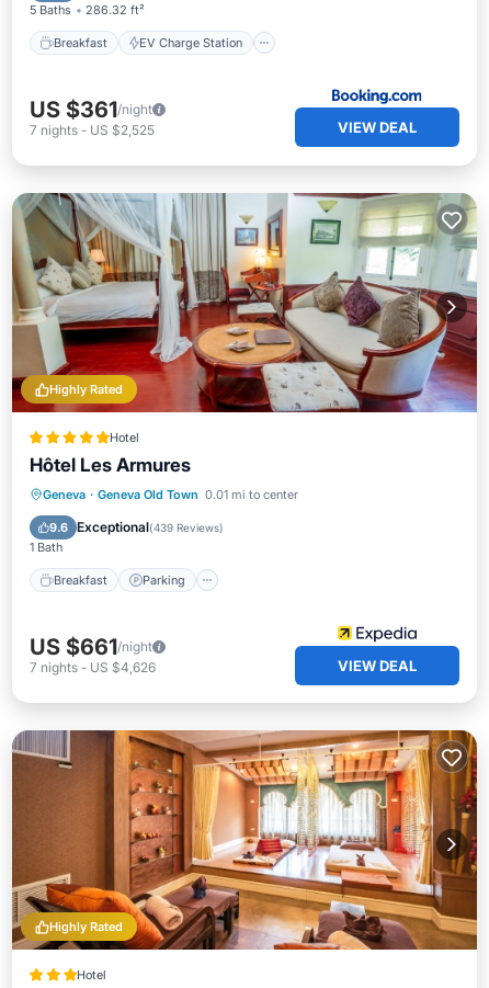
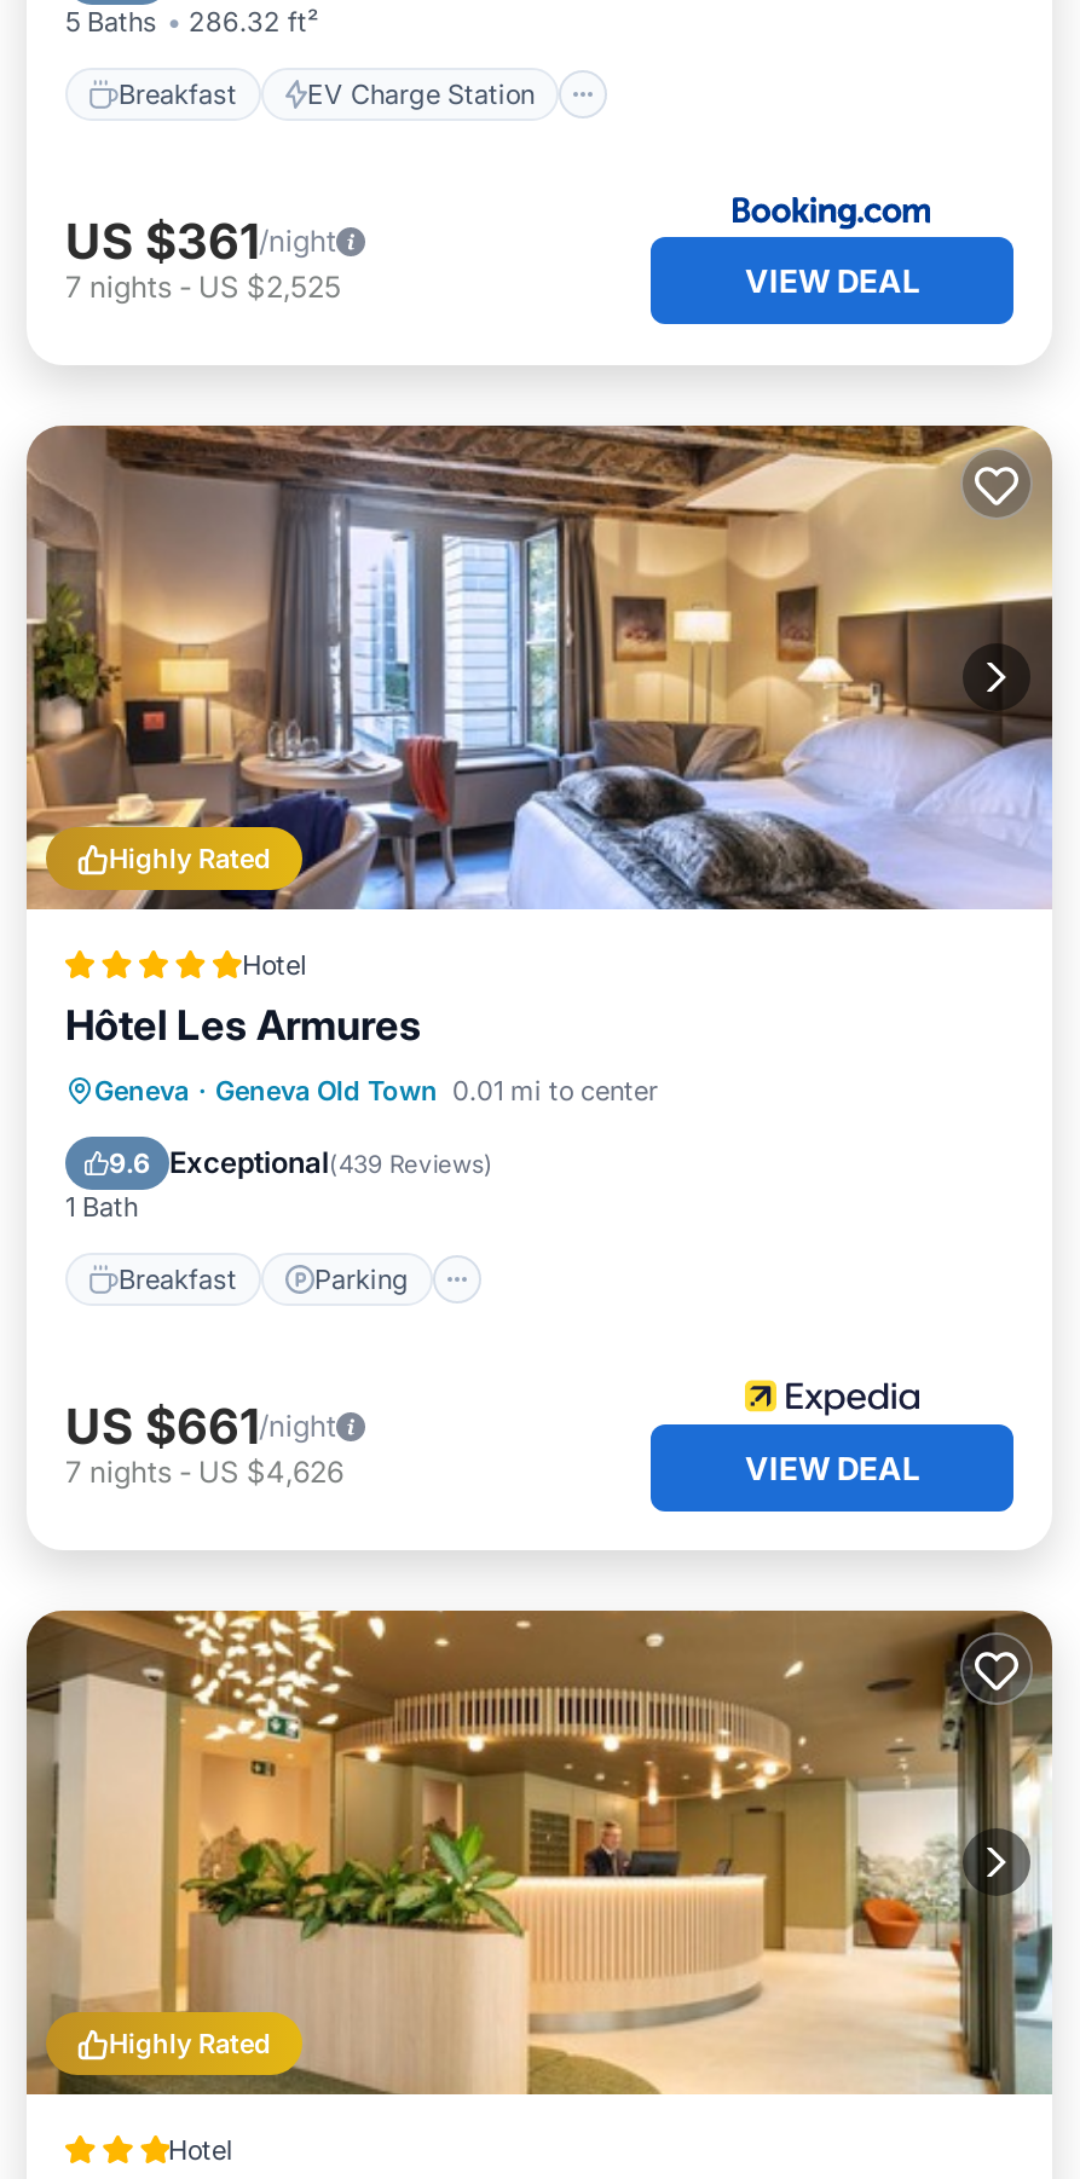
- [image]
+ [image]

- [image]
+ [image]
